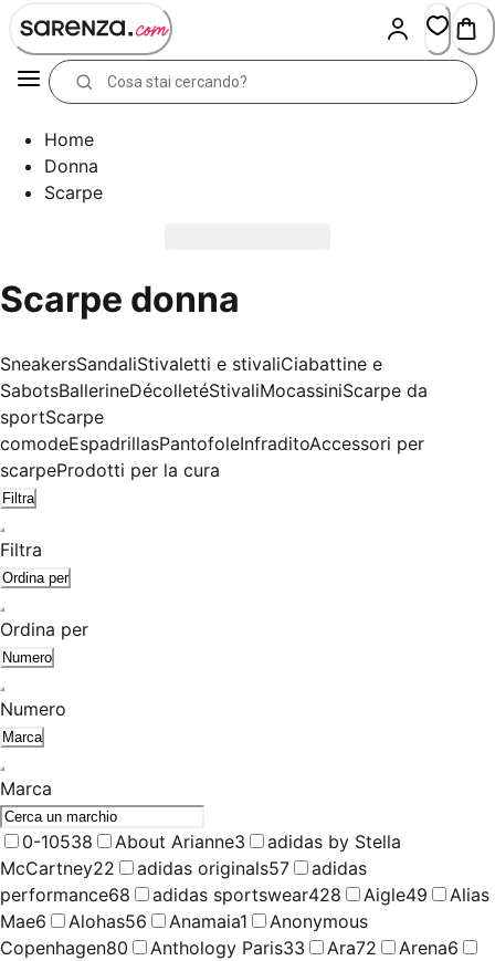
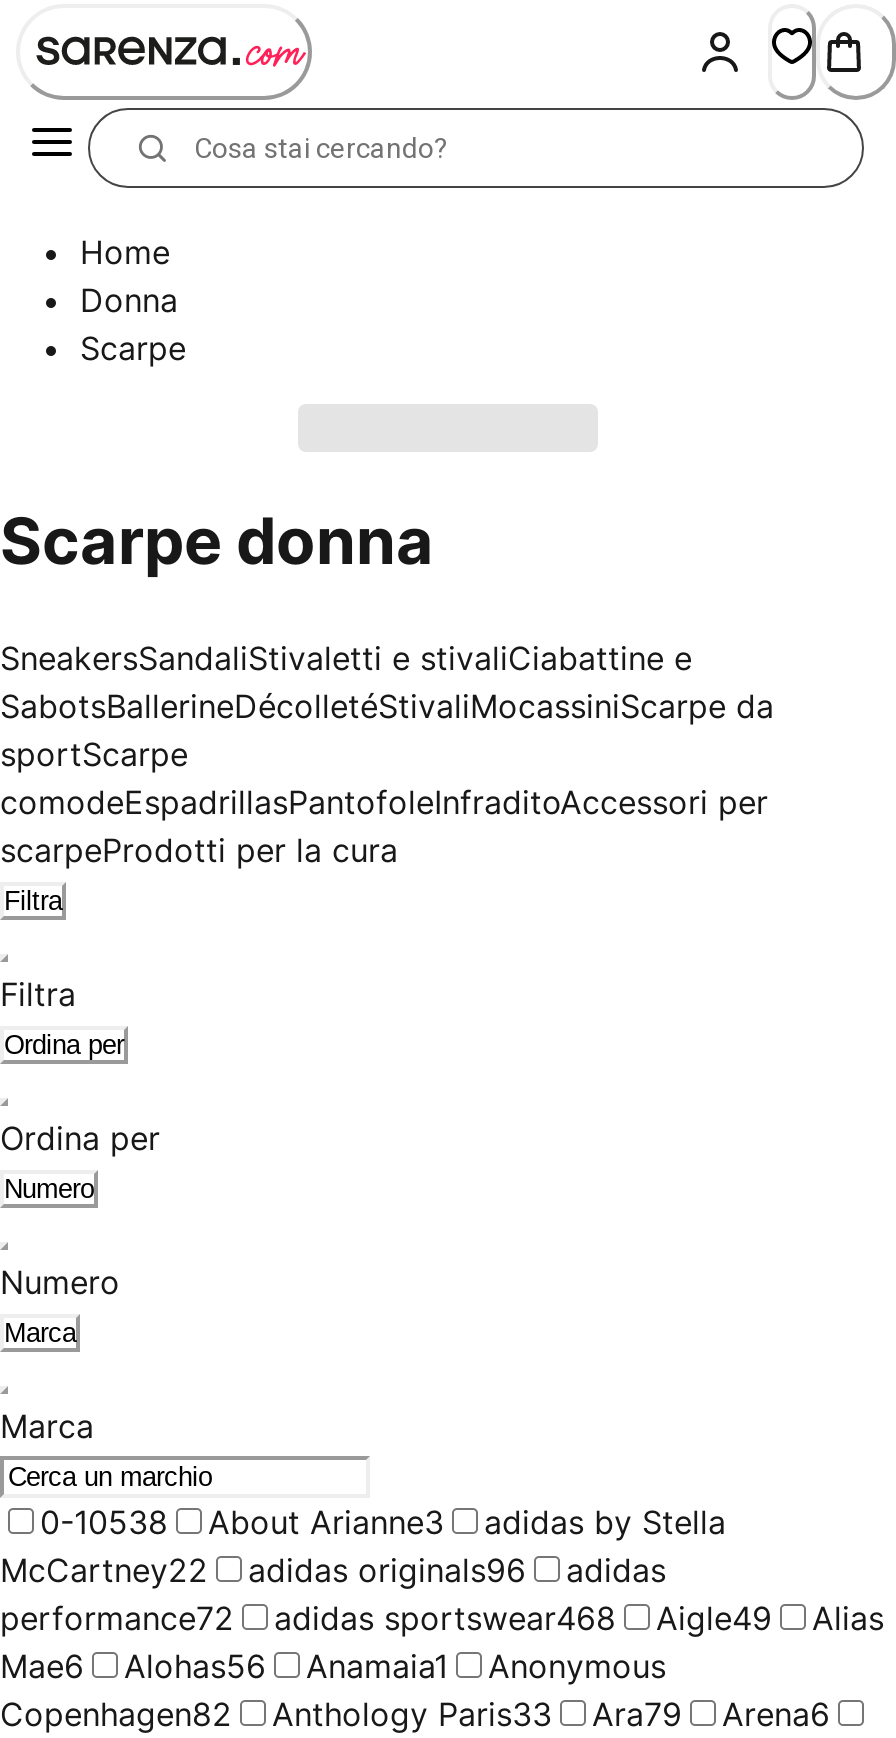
- adidas originals57
+ adidas originals96

- performance68
+ performance72

- adidas sportswear428
+ adidas sportswear468

- Copenhagen80
+ Copenhagen82

- Ara72
+ Ara79
